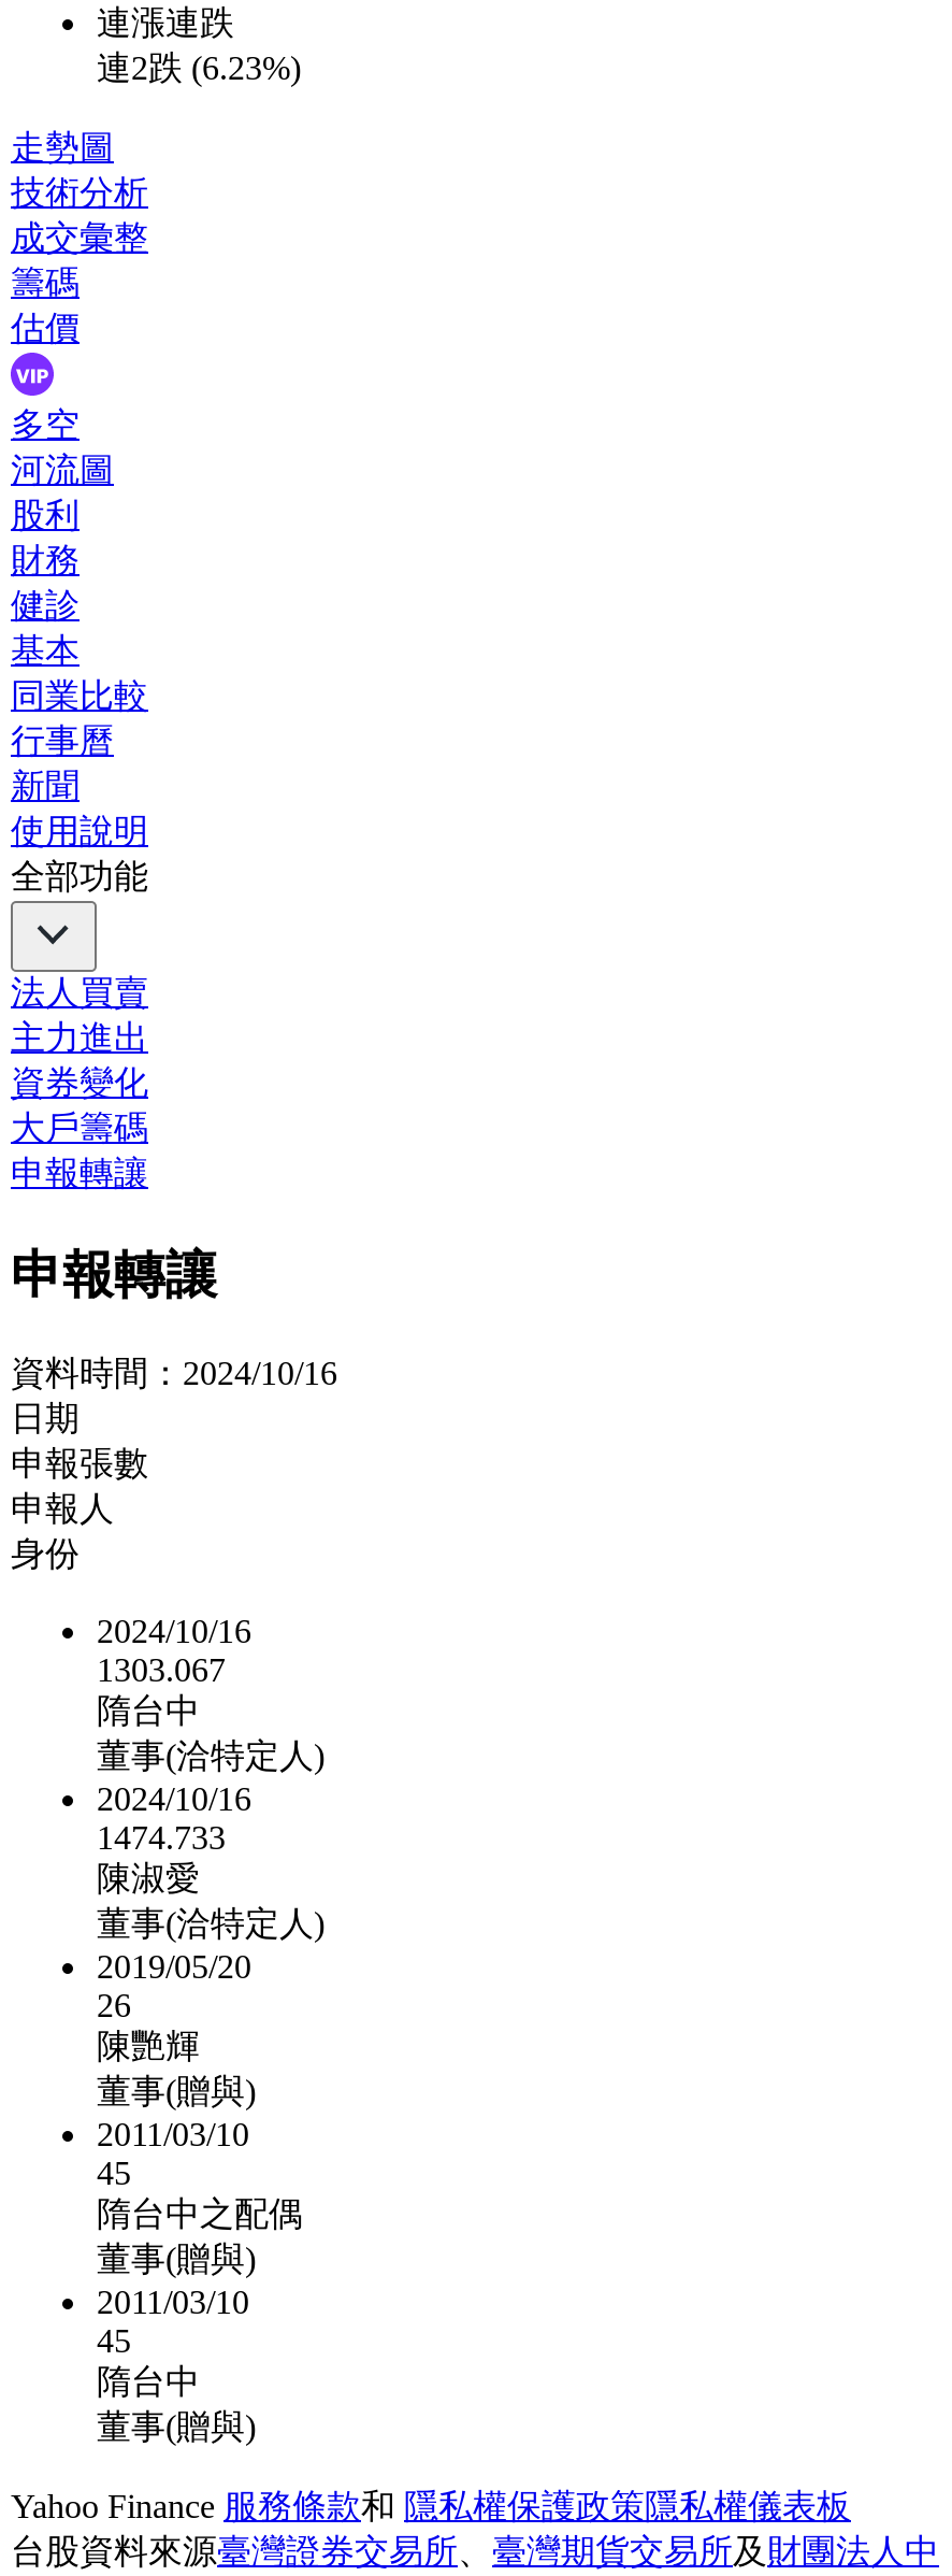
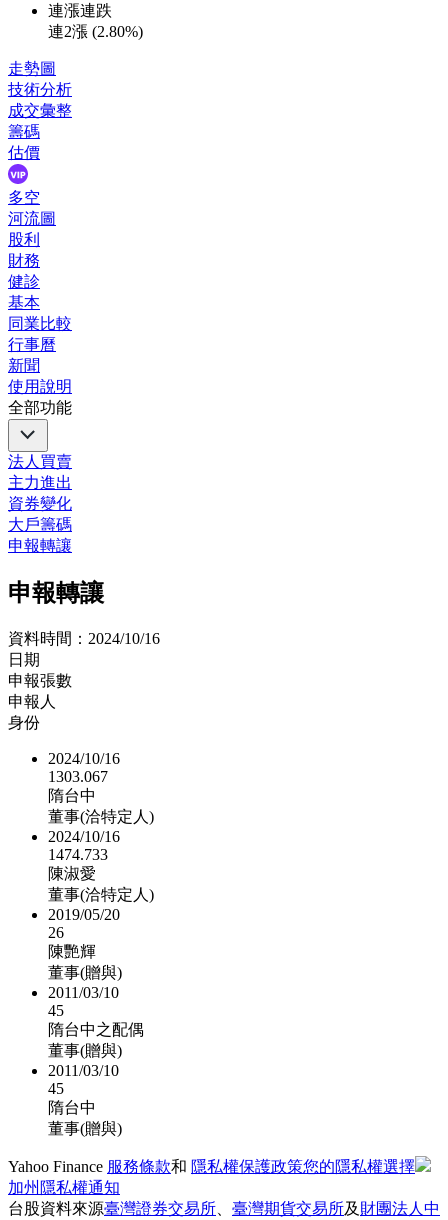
- 連2跌 (6.23%)
+ 連2漲 (2.80%)

- Yahoo Finance 服務條款和隱私權保護政策隱私權儀表板
+ Yahoo Finance 服務條款和隱私權保護政策您的隱私權選擇
+ 加州隱私權通知
